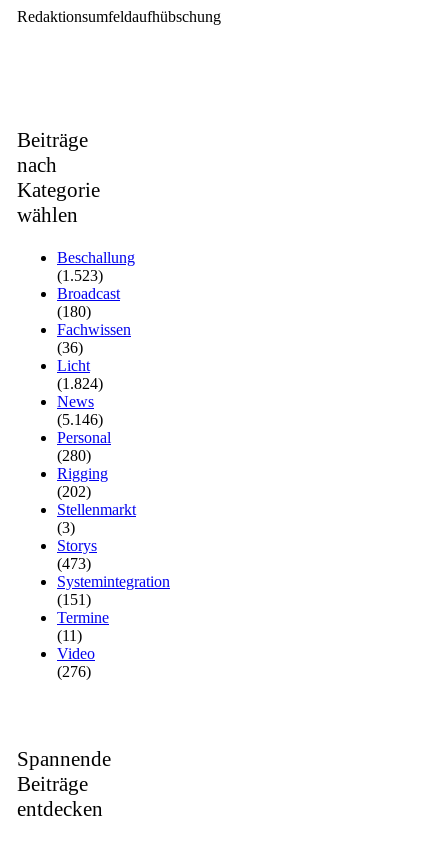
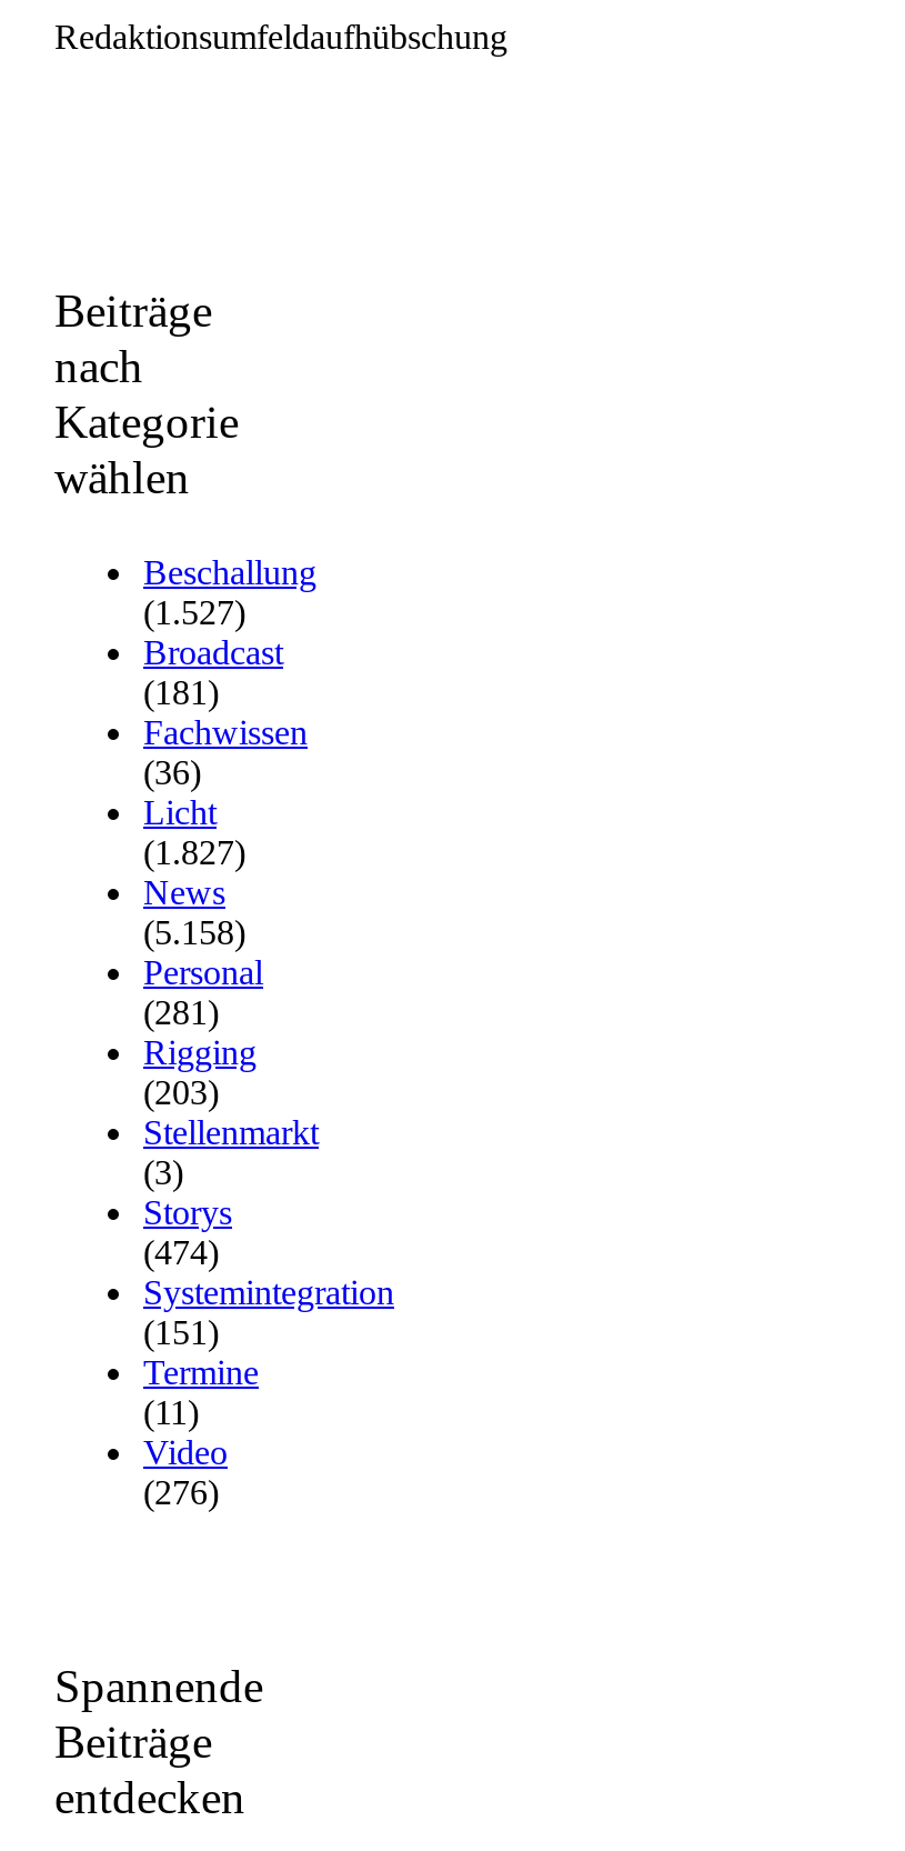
- (1.523)
+ (1.527)

- (180)
+ (181)

- (1.824)
+ (1.827)

- (5.146)
+ (5.158)

- (280)
+ (281)

- (202)
+ (203)

- (473)
+ (474)
